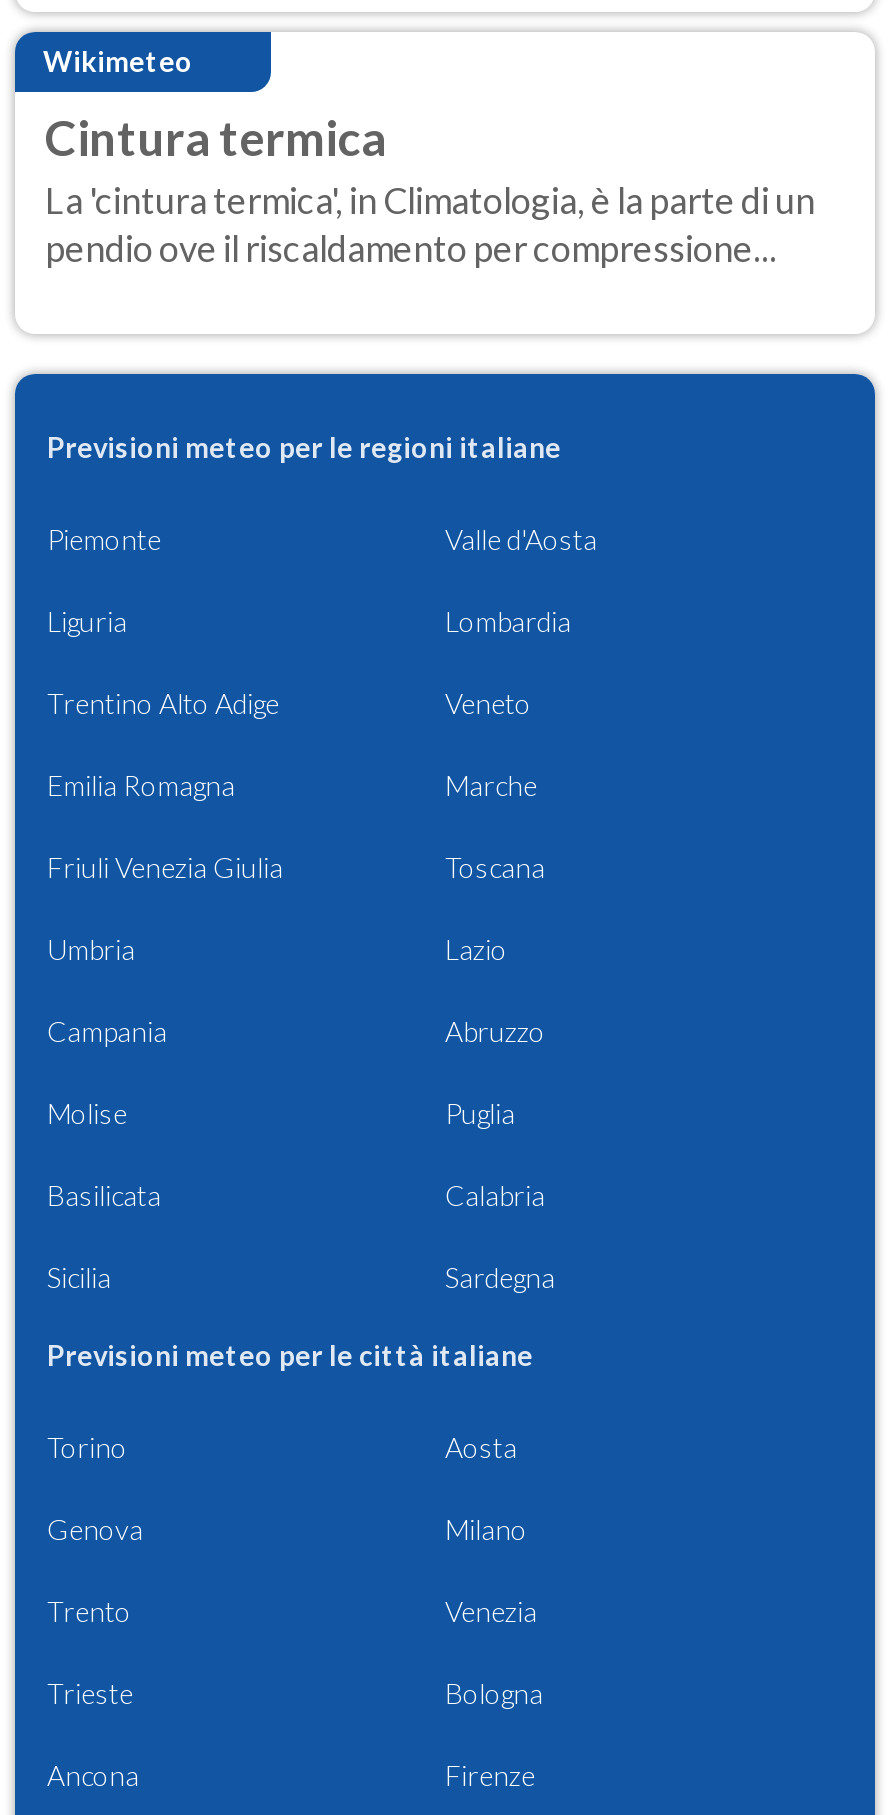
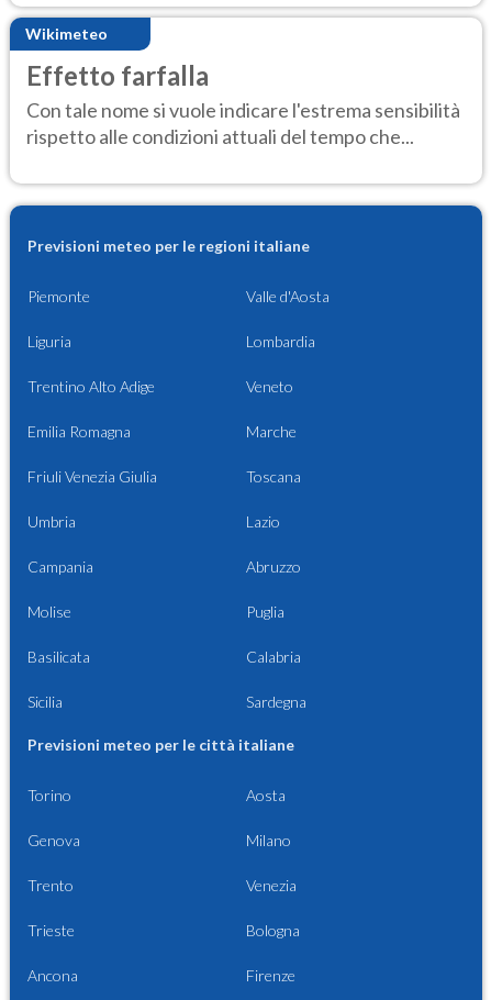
- Cintura termica
- La 'cintura termica', in Climatologia, è la parte di un
- pendio ove il riscaldamento per compressione...
+ Effetto farfalla
+ Con tale nome si vuole indicare l'estrema sensibilità
+ rispetto alle condizioni attuali del tempo che...
